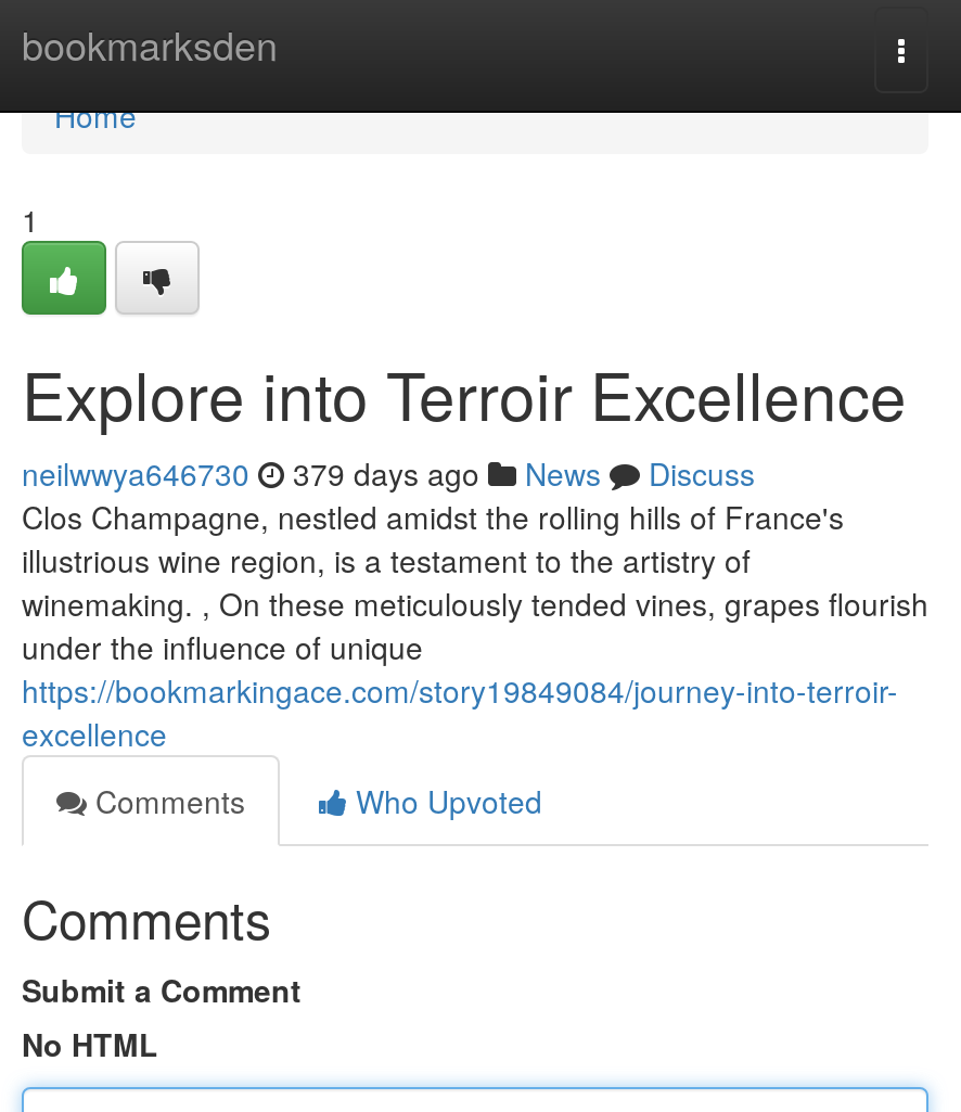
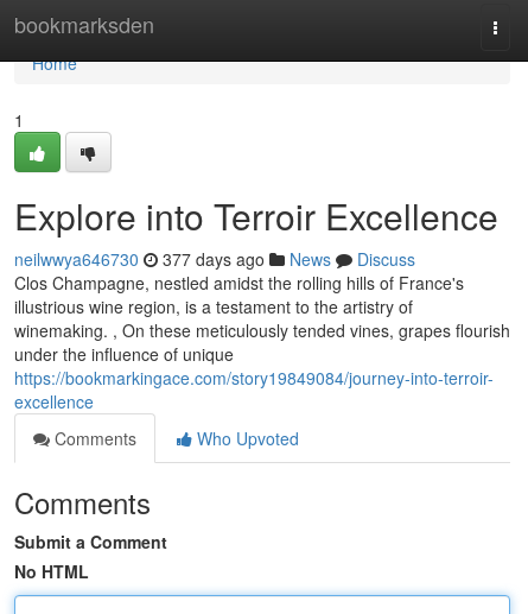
- neilwwya646730 379 days ago News Discuss
+ neilwwya646730 377 days ago News Discuss
